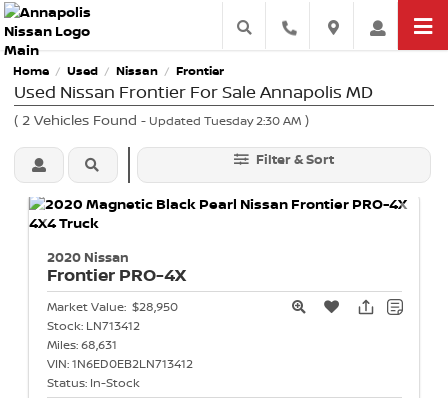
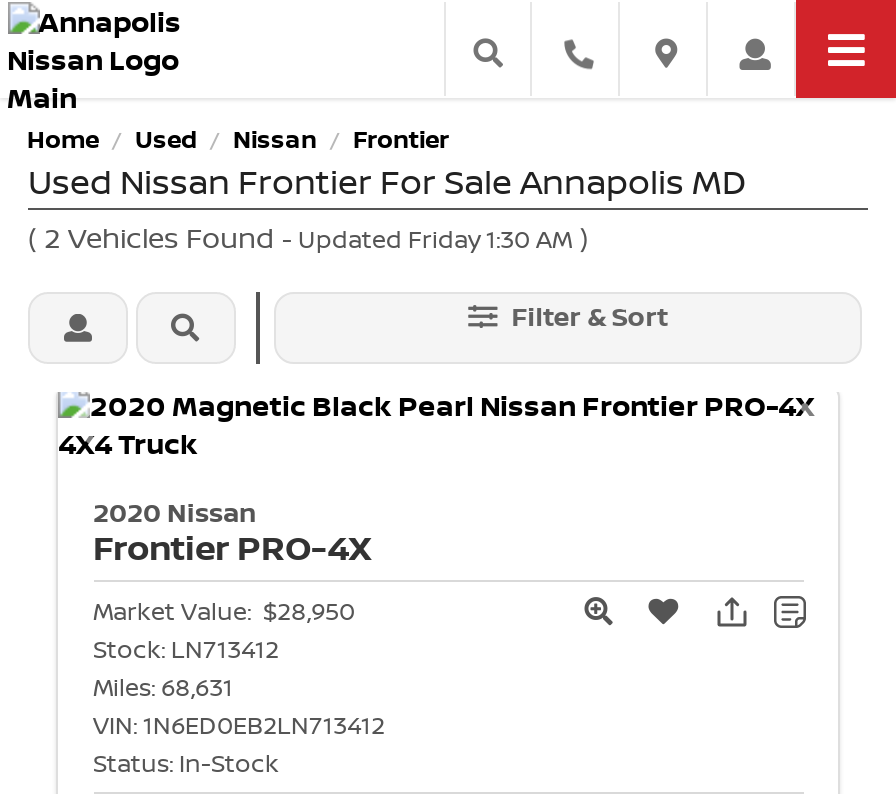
- (2 Vehicles Found - Updated Tuesday 2:30 AM)
+ (2 Vehicles Found - Updated Friday 1:30 AM)
